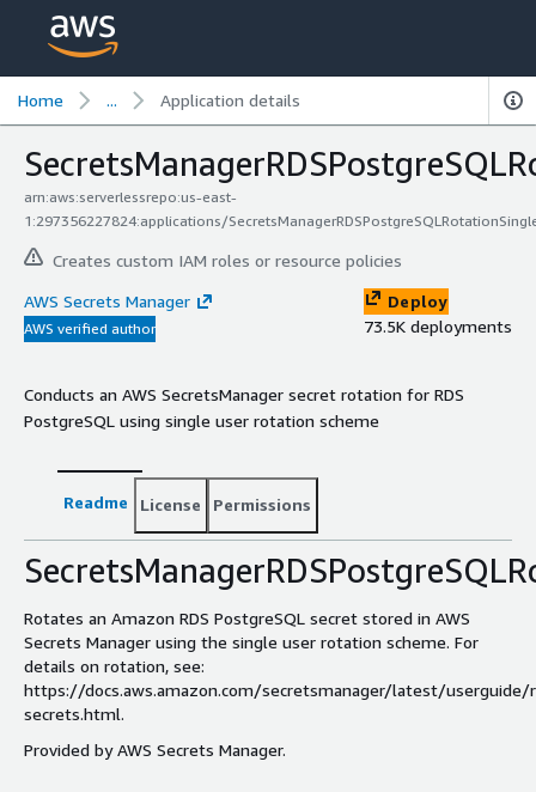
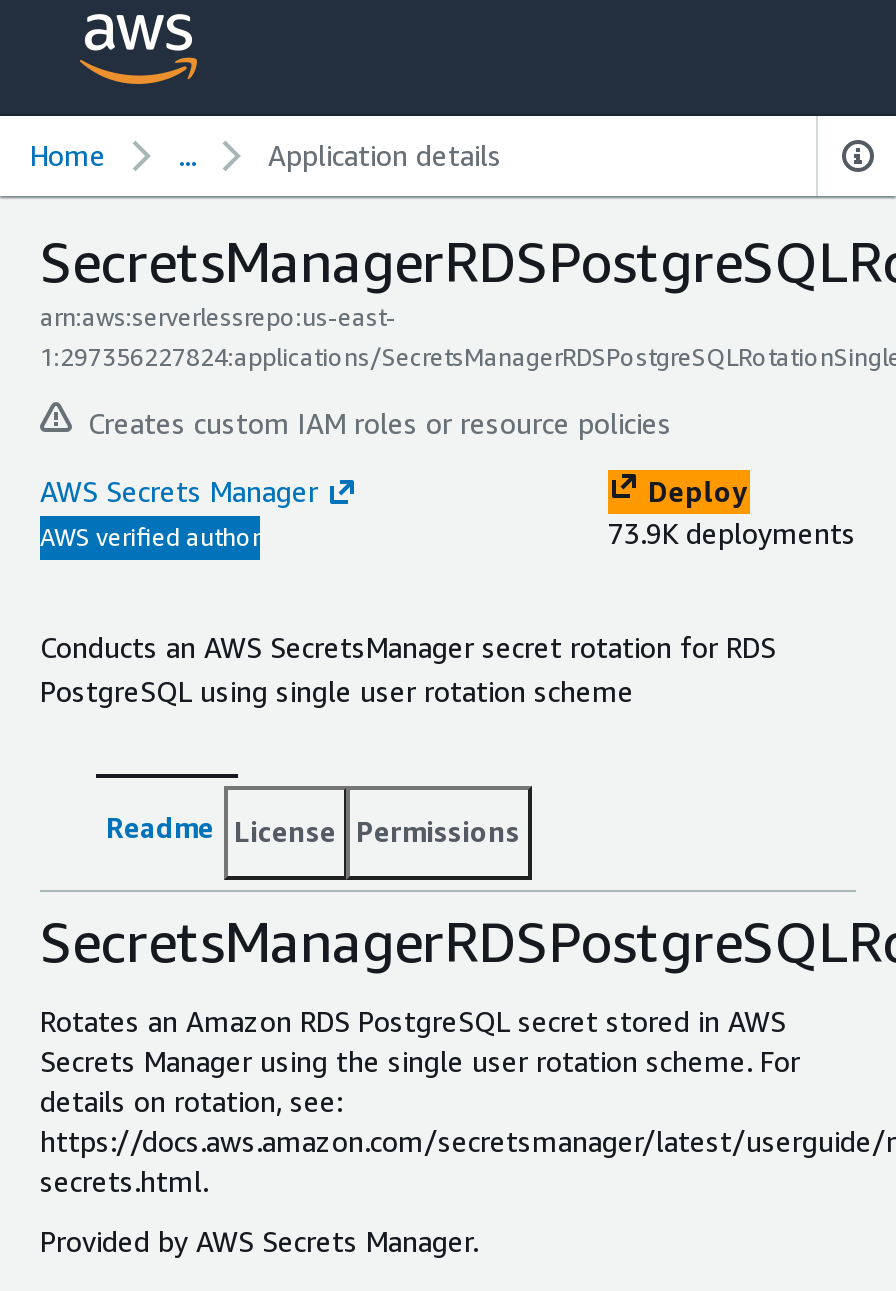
- 73.5K deployments
+ 73.9K deployments
